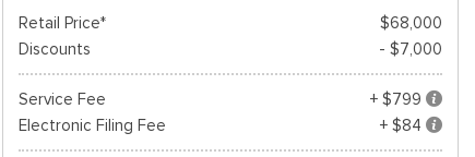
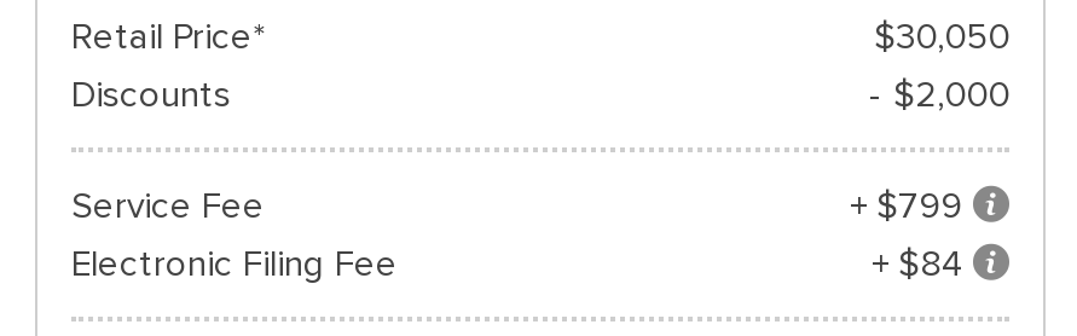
- $68,000
+ $30,050

- - $7,000
+ - $2,000
